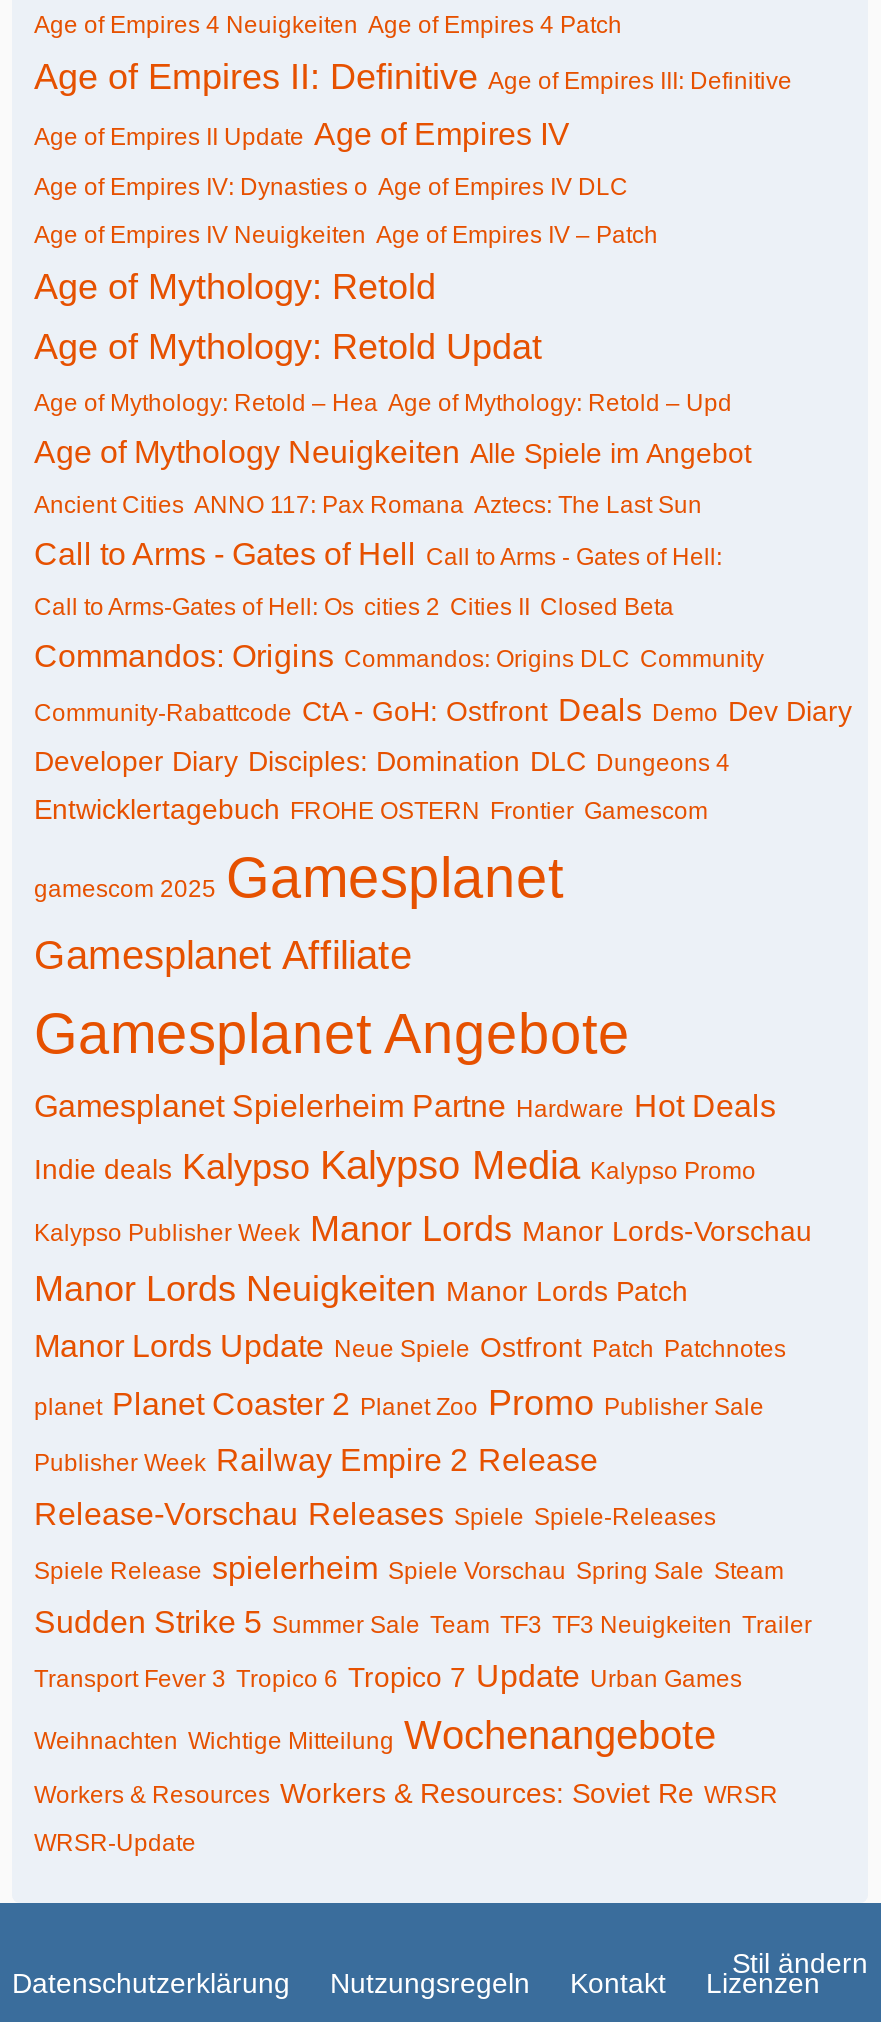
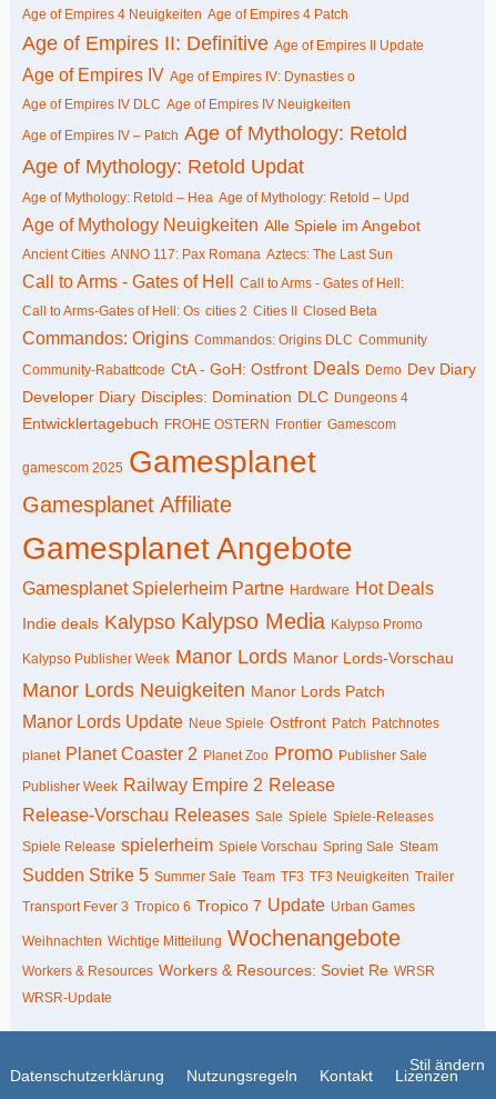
- Age of Empires II: Definitive Age of Empires III: Definitive
- Age of Empires II Update Age of Empires IV
- Age of Empires IV: Dynasties o Age of Empires IV DLC
- Age of Empires IV Neuigkeiten Age of Empires IV – Patch
- Age of Mythology: Retold
+ Age of Empires II: Definitive Age of Empires II Update
+ Age of Empires IV Age of Empires IV: Dynasties o
+ Age of Empires IV DLC Age of Empires IV Neuigkeiten
+ Age of Empires IV – Patch Age of Mythology: Retold

- Release-Vorschau Releases Spiele Spiele-Releases
+ Release-Vorschau Releases Sale Spiele Spiele-Releases
